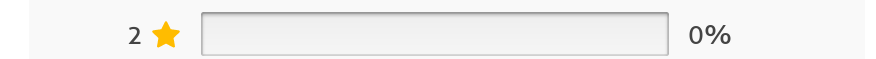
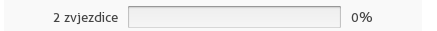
- 2
+ 2 zvjezdice
